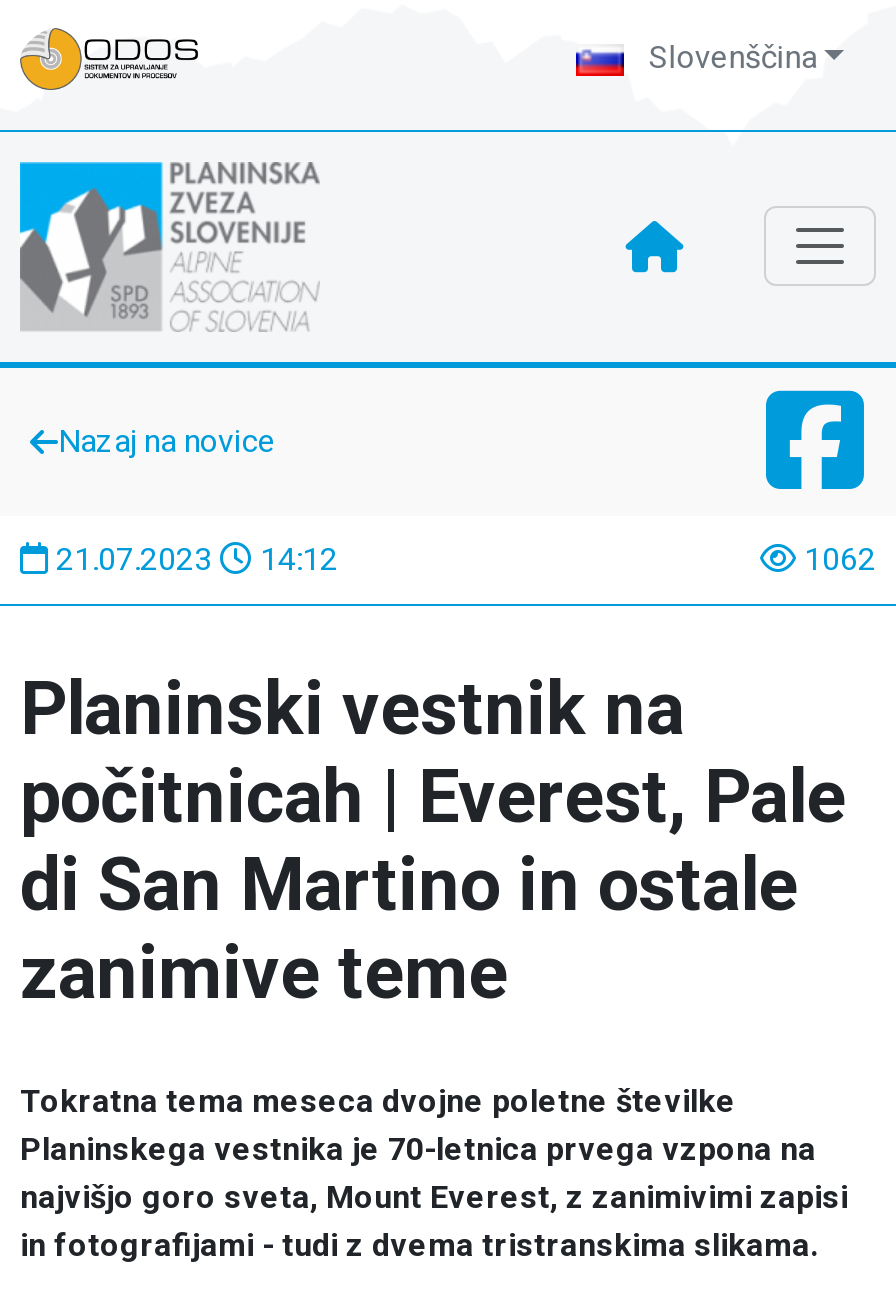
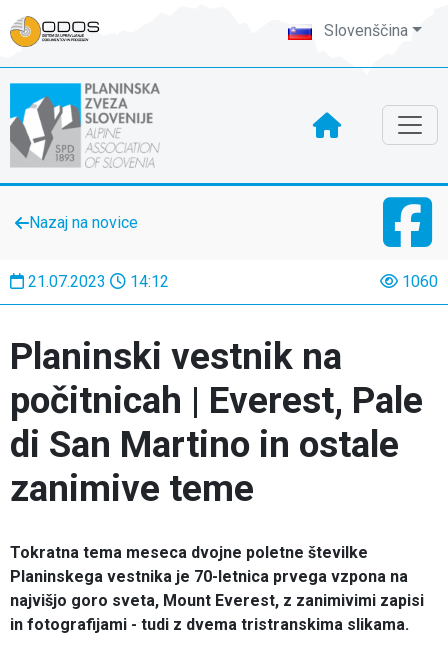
- 1062
+ 1060
